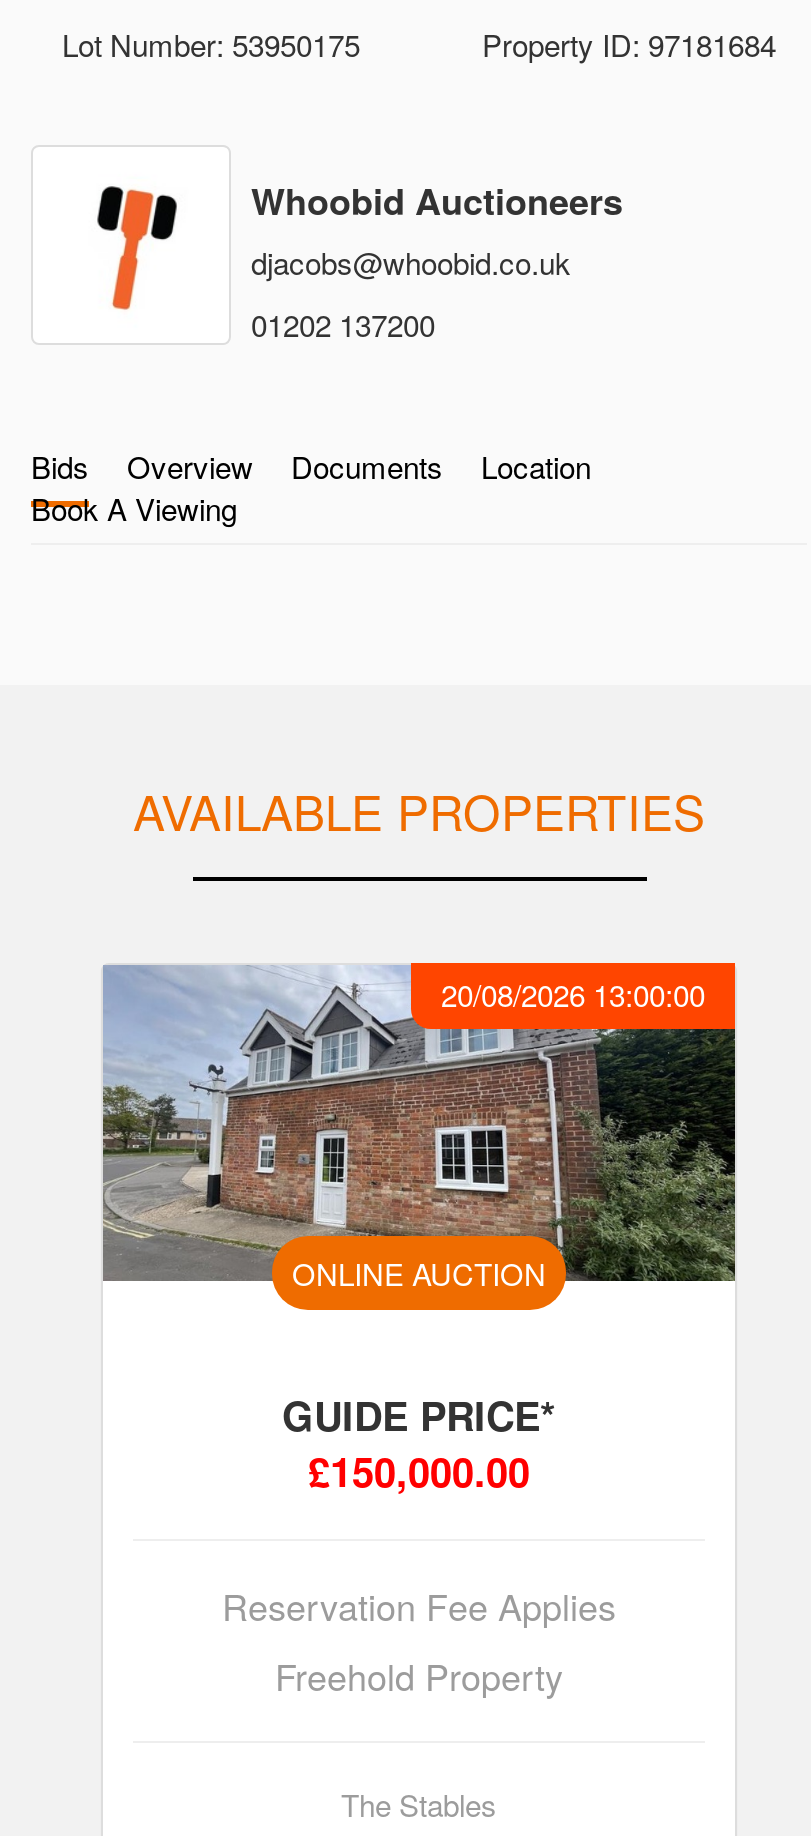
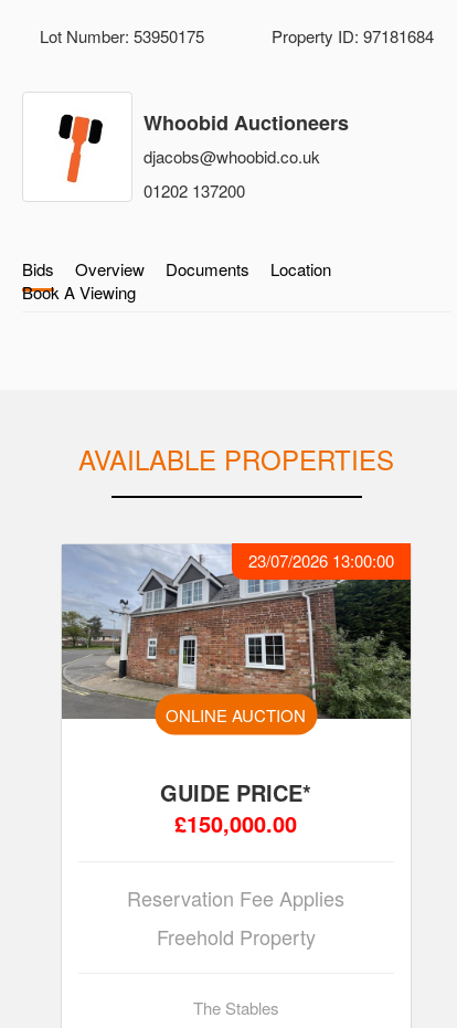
- 20/08/2026 13:00:00
+ 23/07/2026 13:00:00
